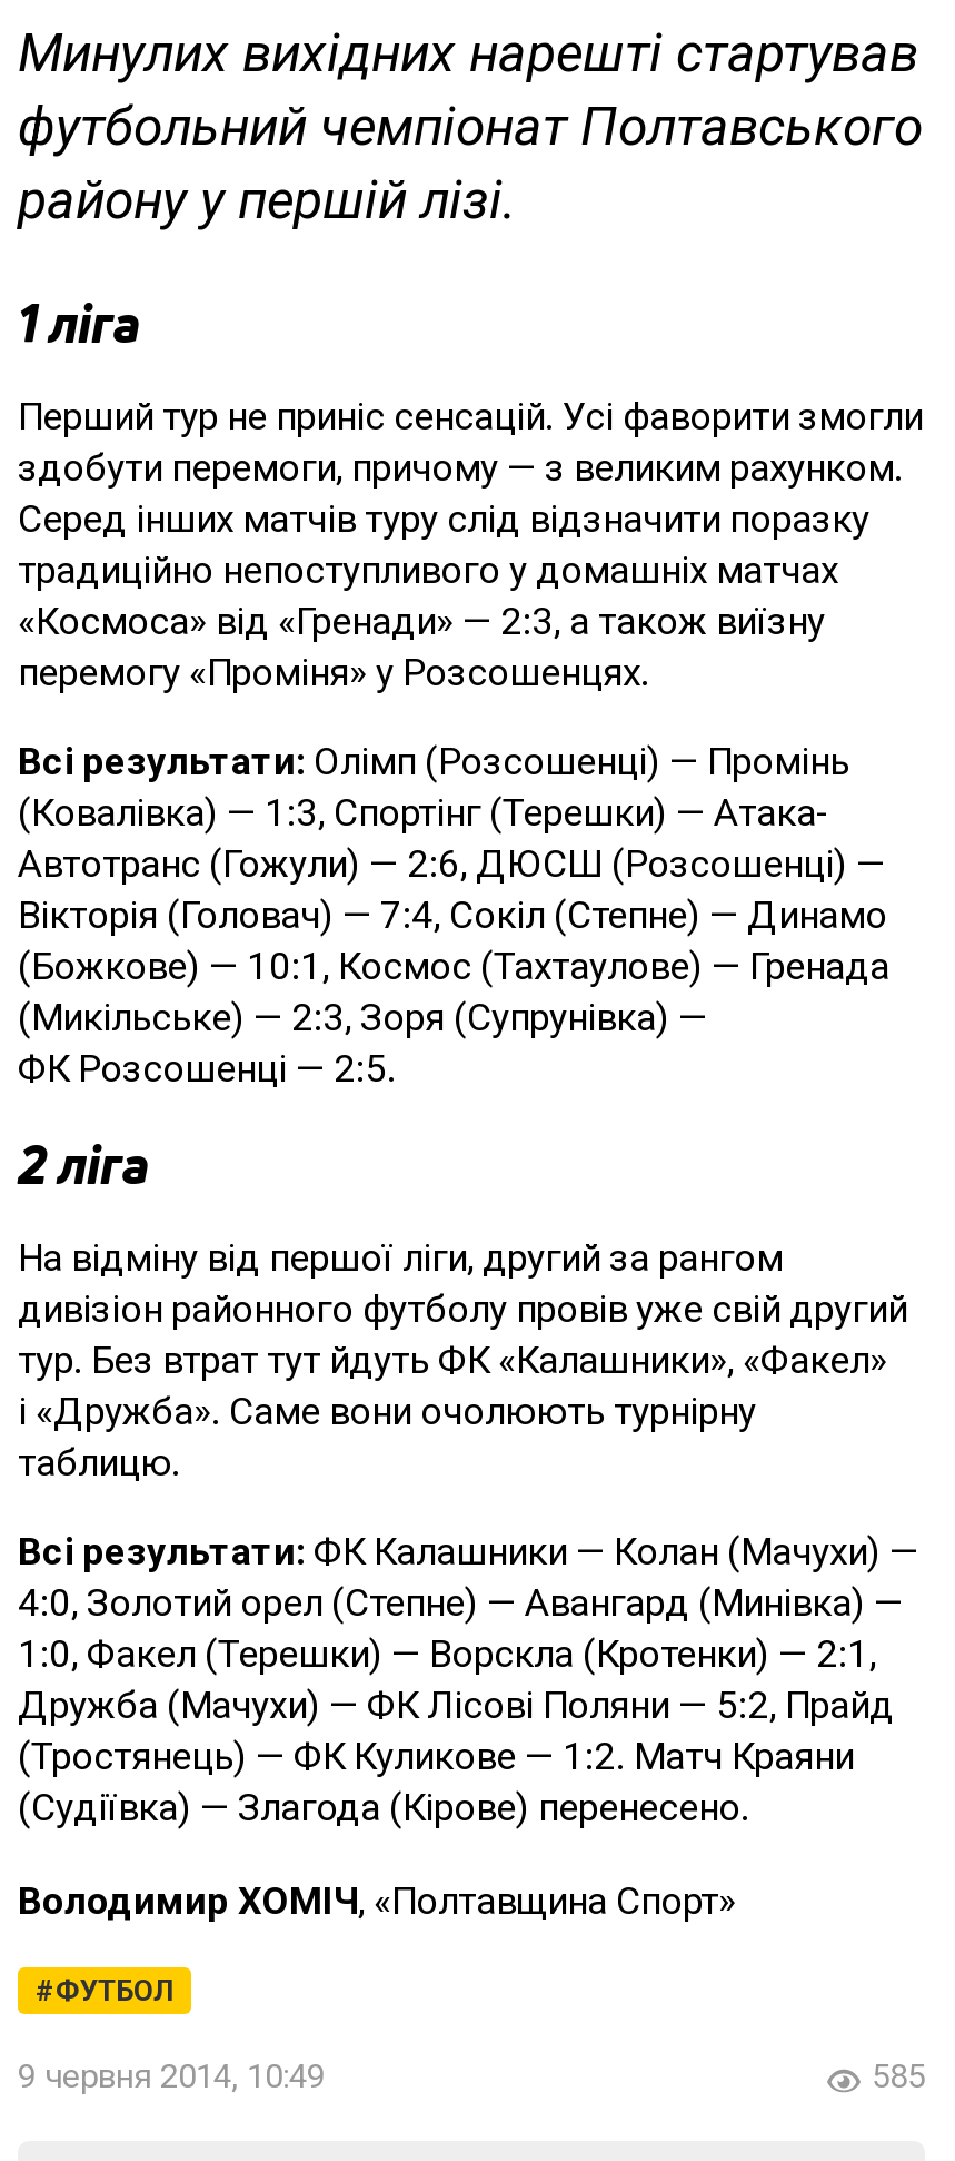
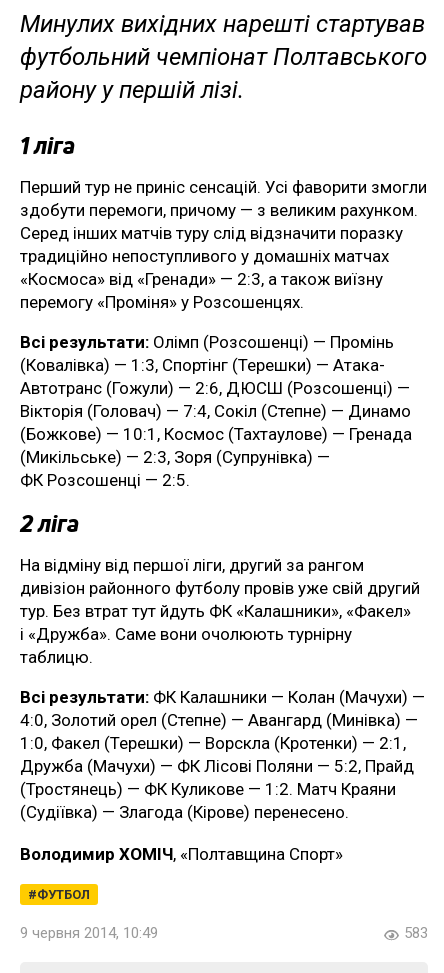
- 585
+ 583
